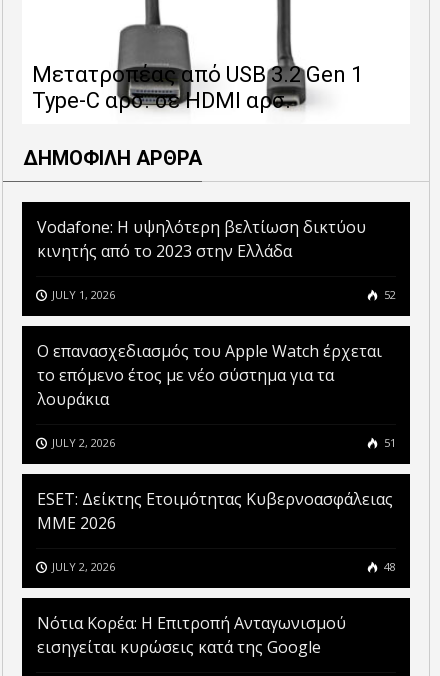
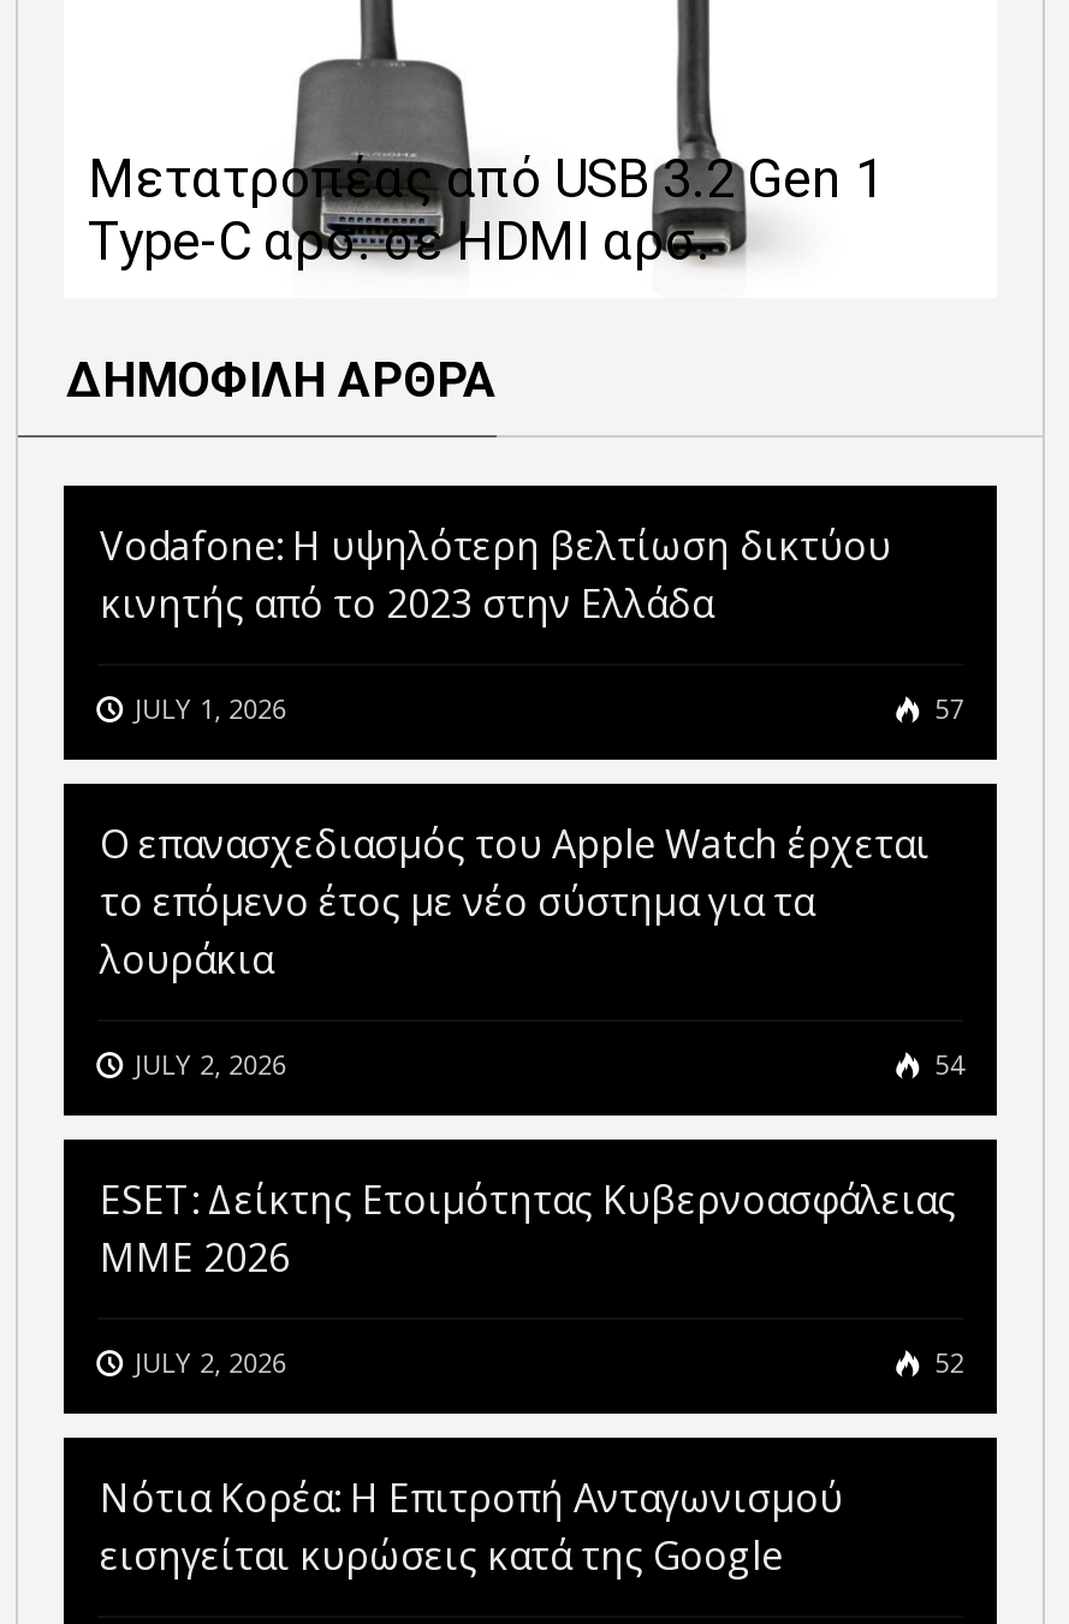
- 52
+ 57

- 51
+ 54

- 48
+ 52
